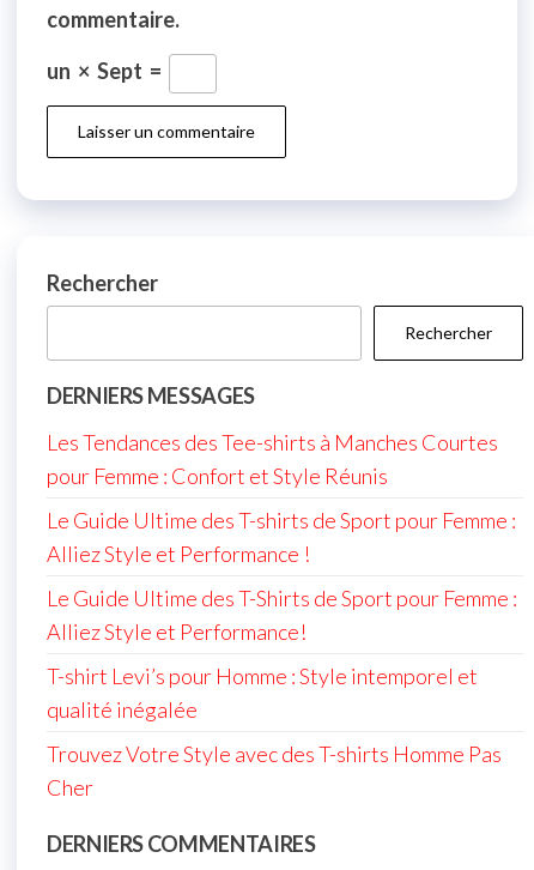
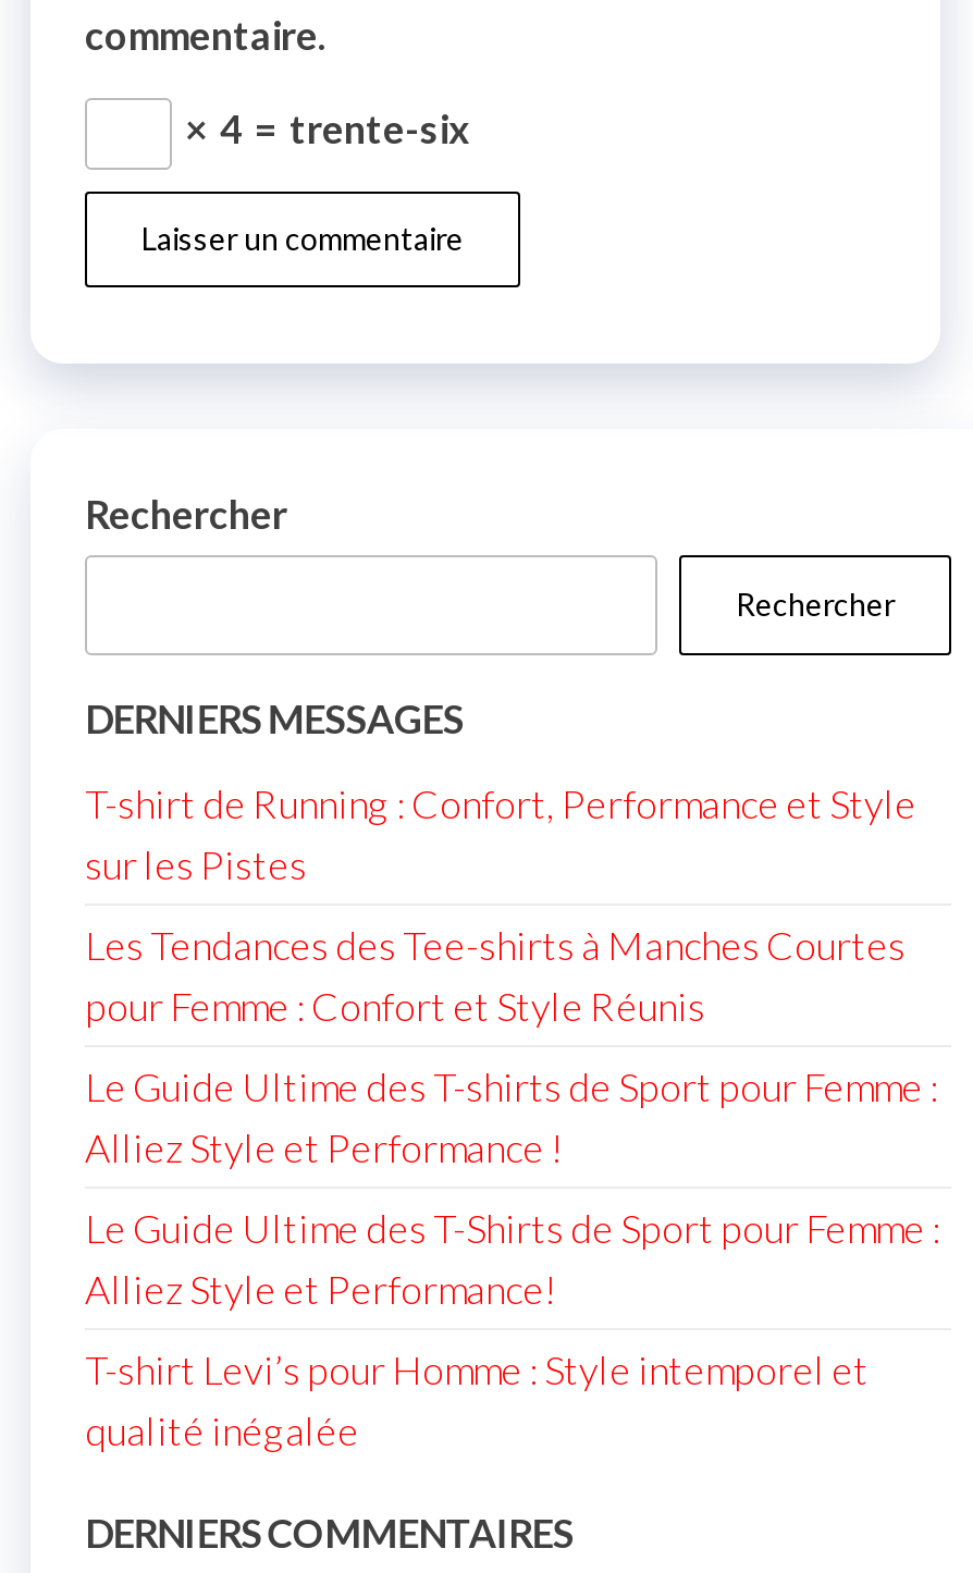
- un × Sept =
+ × 4 = trente-six

+ T-shirt de Running : Confort, Performance et Style
+ sur les Pistes

moved down: Les Tendances des Tee-shirts à Manches Courtes | pour Femme : Confort et Style Réunis | Le Guide Ultime des T-shirts de Sport pour Femme : | Alliez Style et Performance ! | Le Guide Ultime des T-Shirts de Sport pour Femme : | Alliez Style et Performance! | T-shirt Levi’s pour Homme : Style intemporel et | qualité inégalée

- Trouvez Votre Style avec des T-shirts Homme Pas
- Cher
